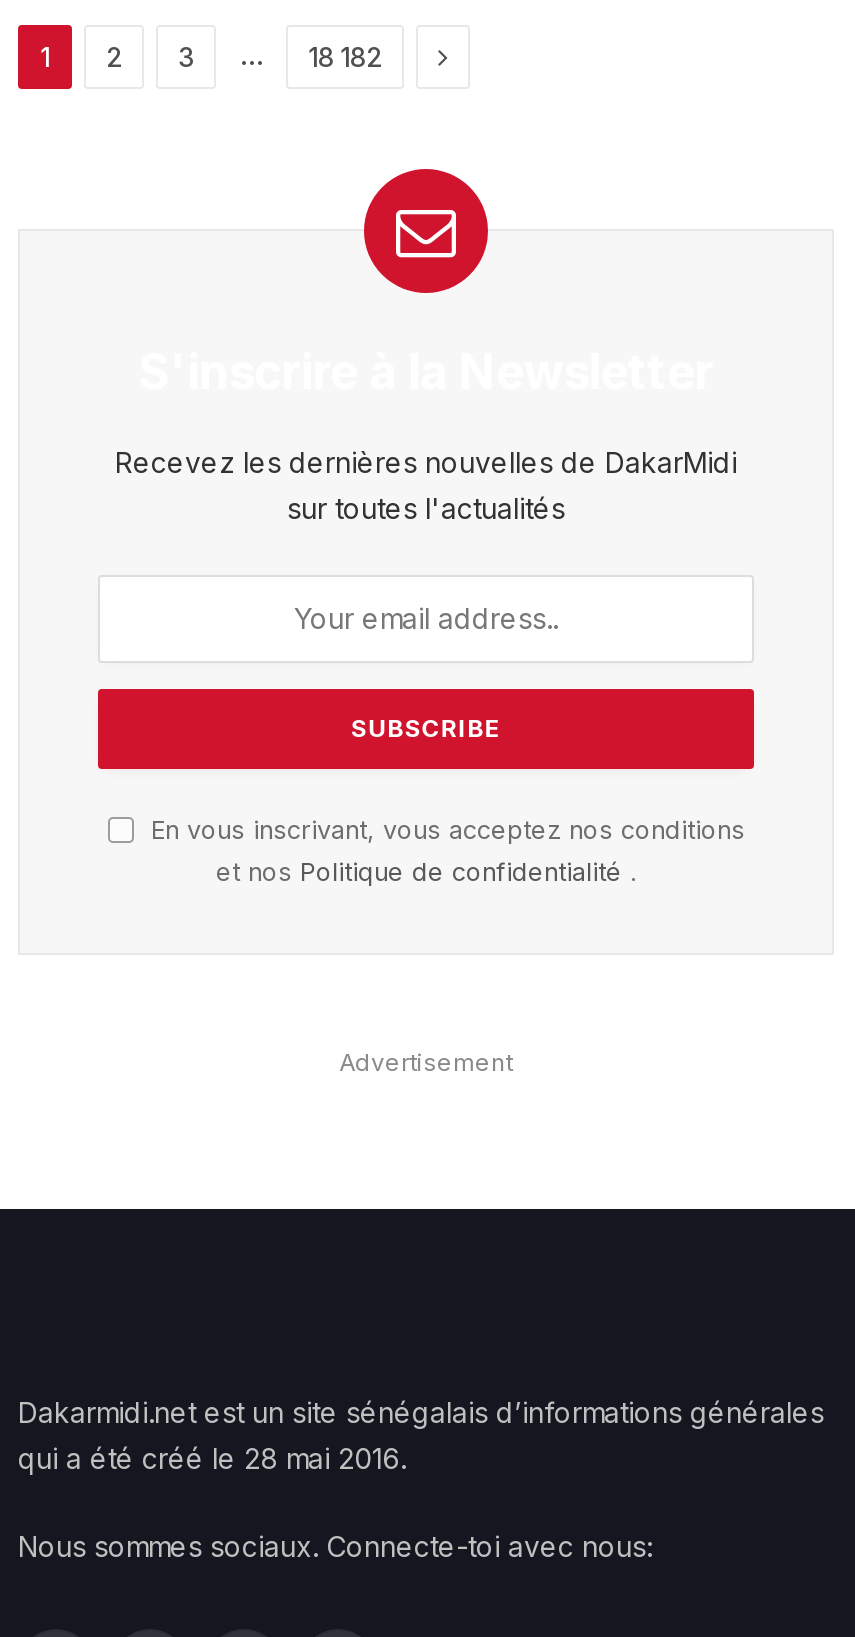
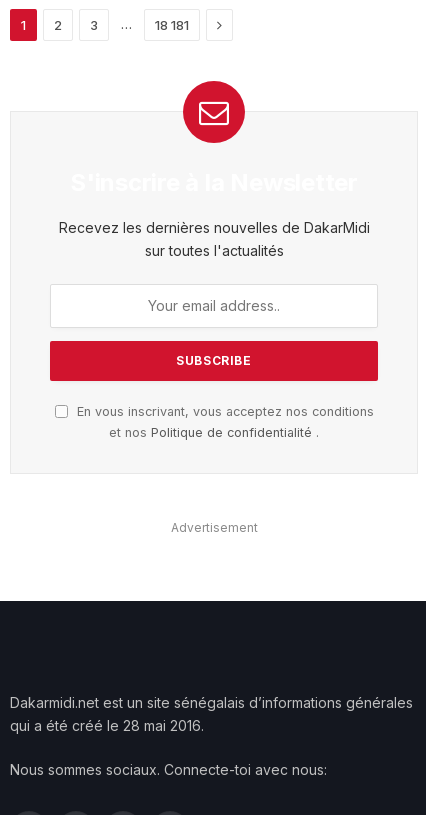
- 18 182
+ 18 181
